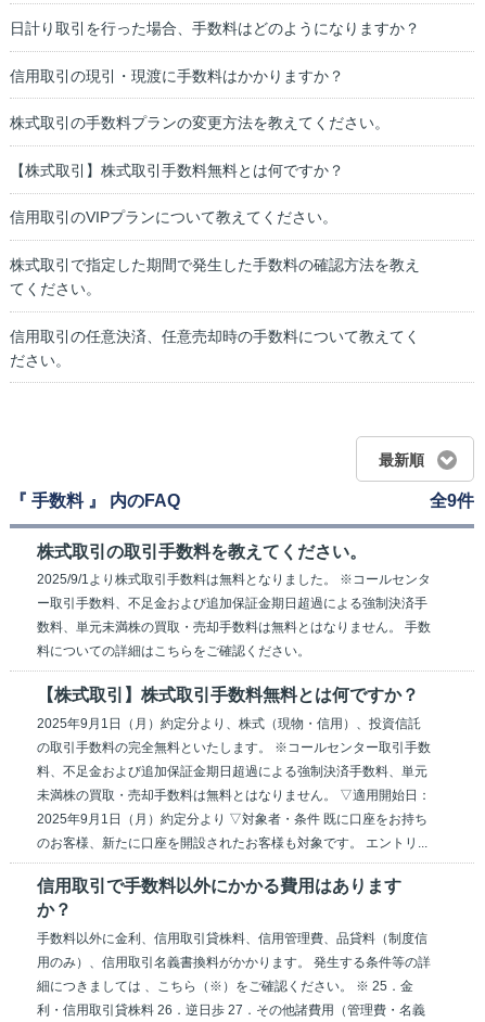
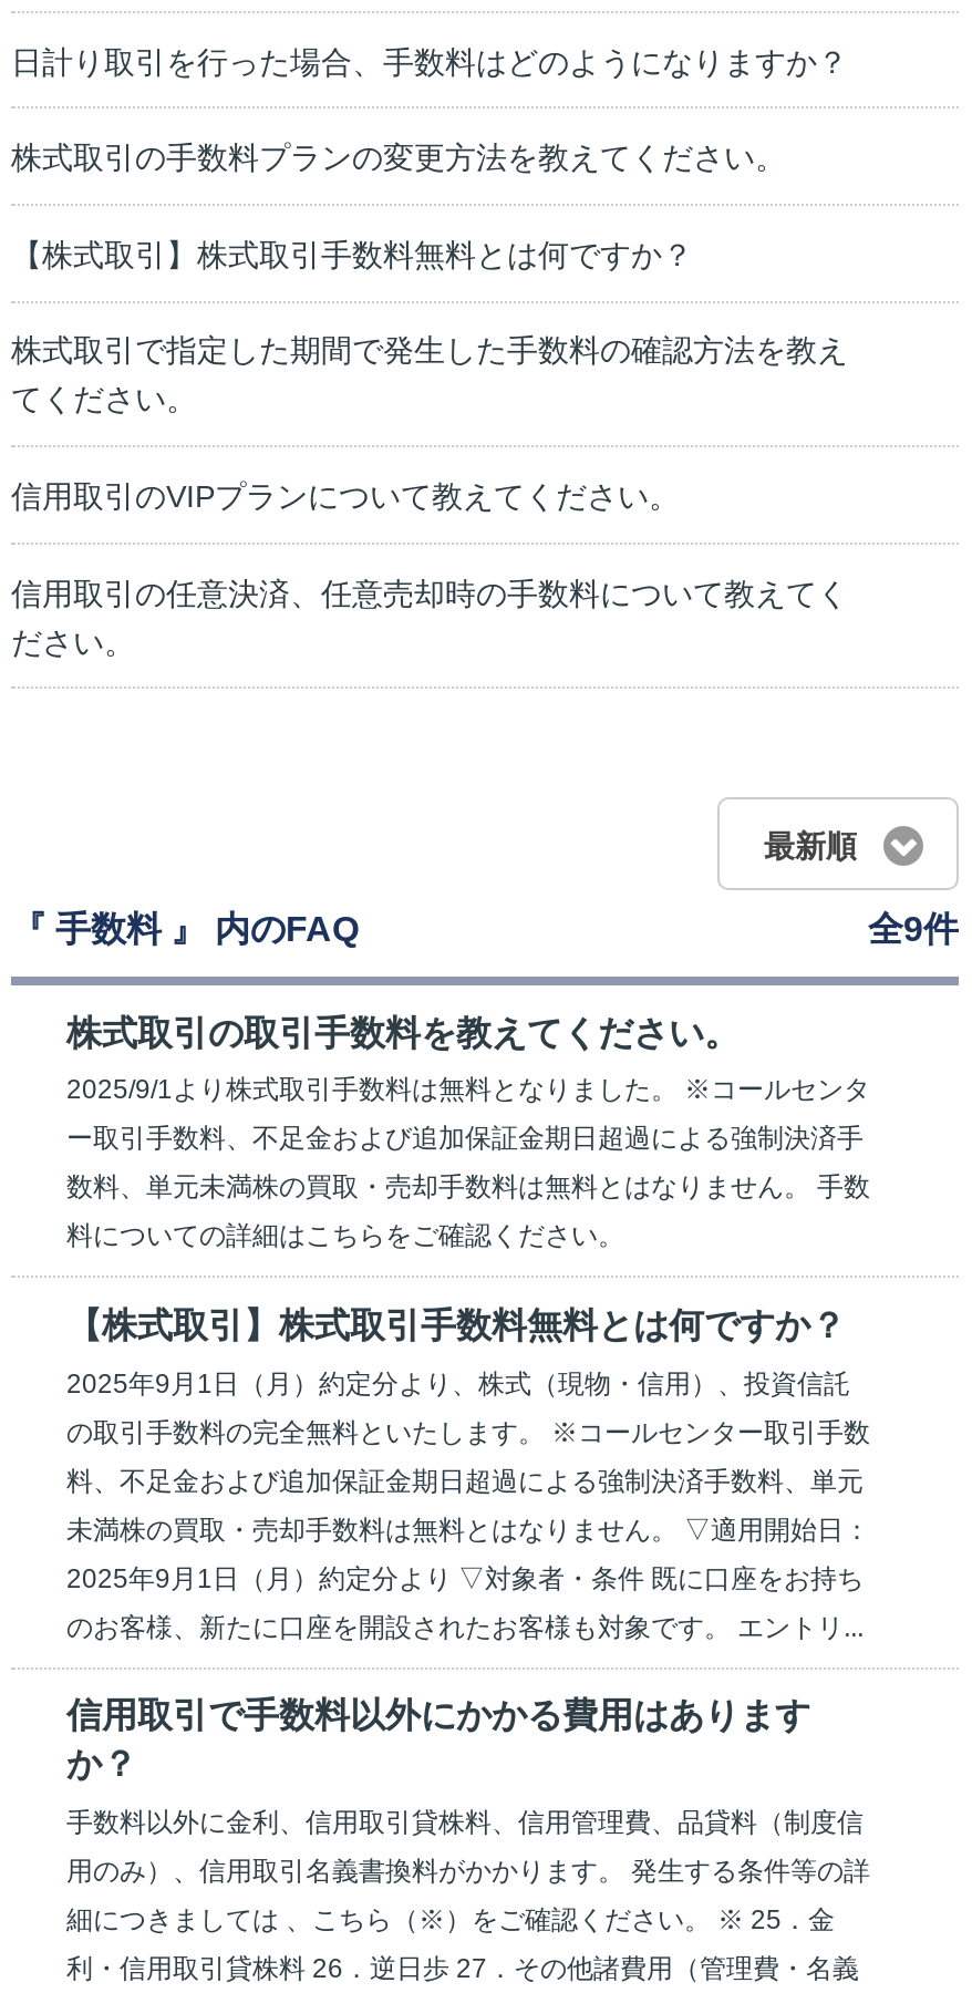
- 信用取引の現引・現渡に手数料はかかりますか？

moved down: 信用取引のVIPプランについて教えてください。

moved up: 株式取引で指定した期間で発生した手数料の確認方法を教え | てください。
